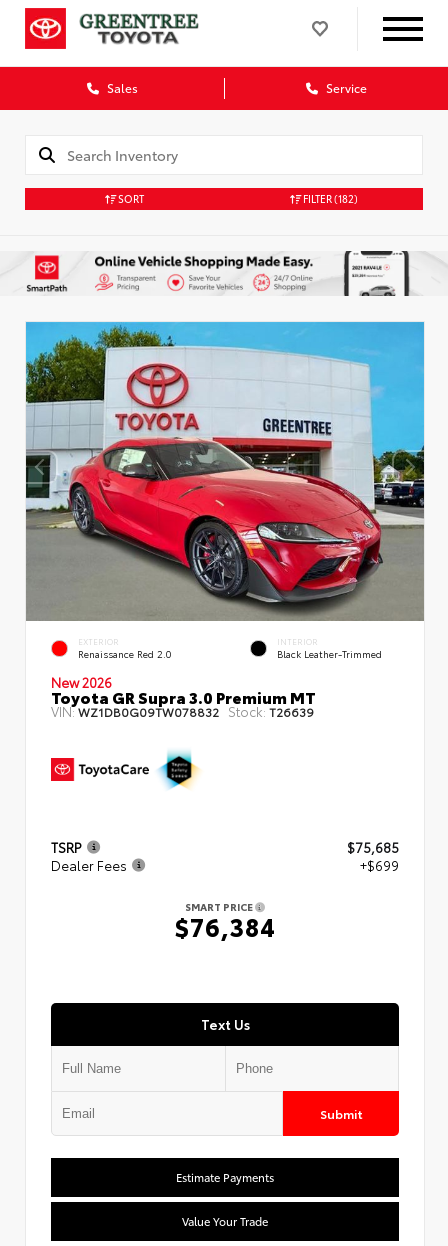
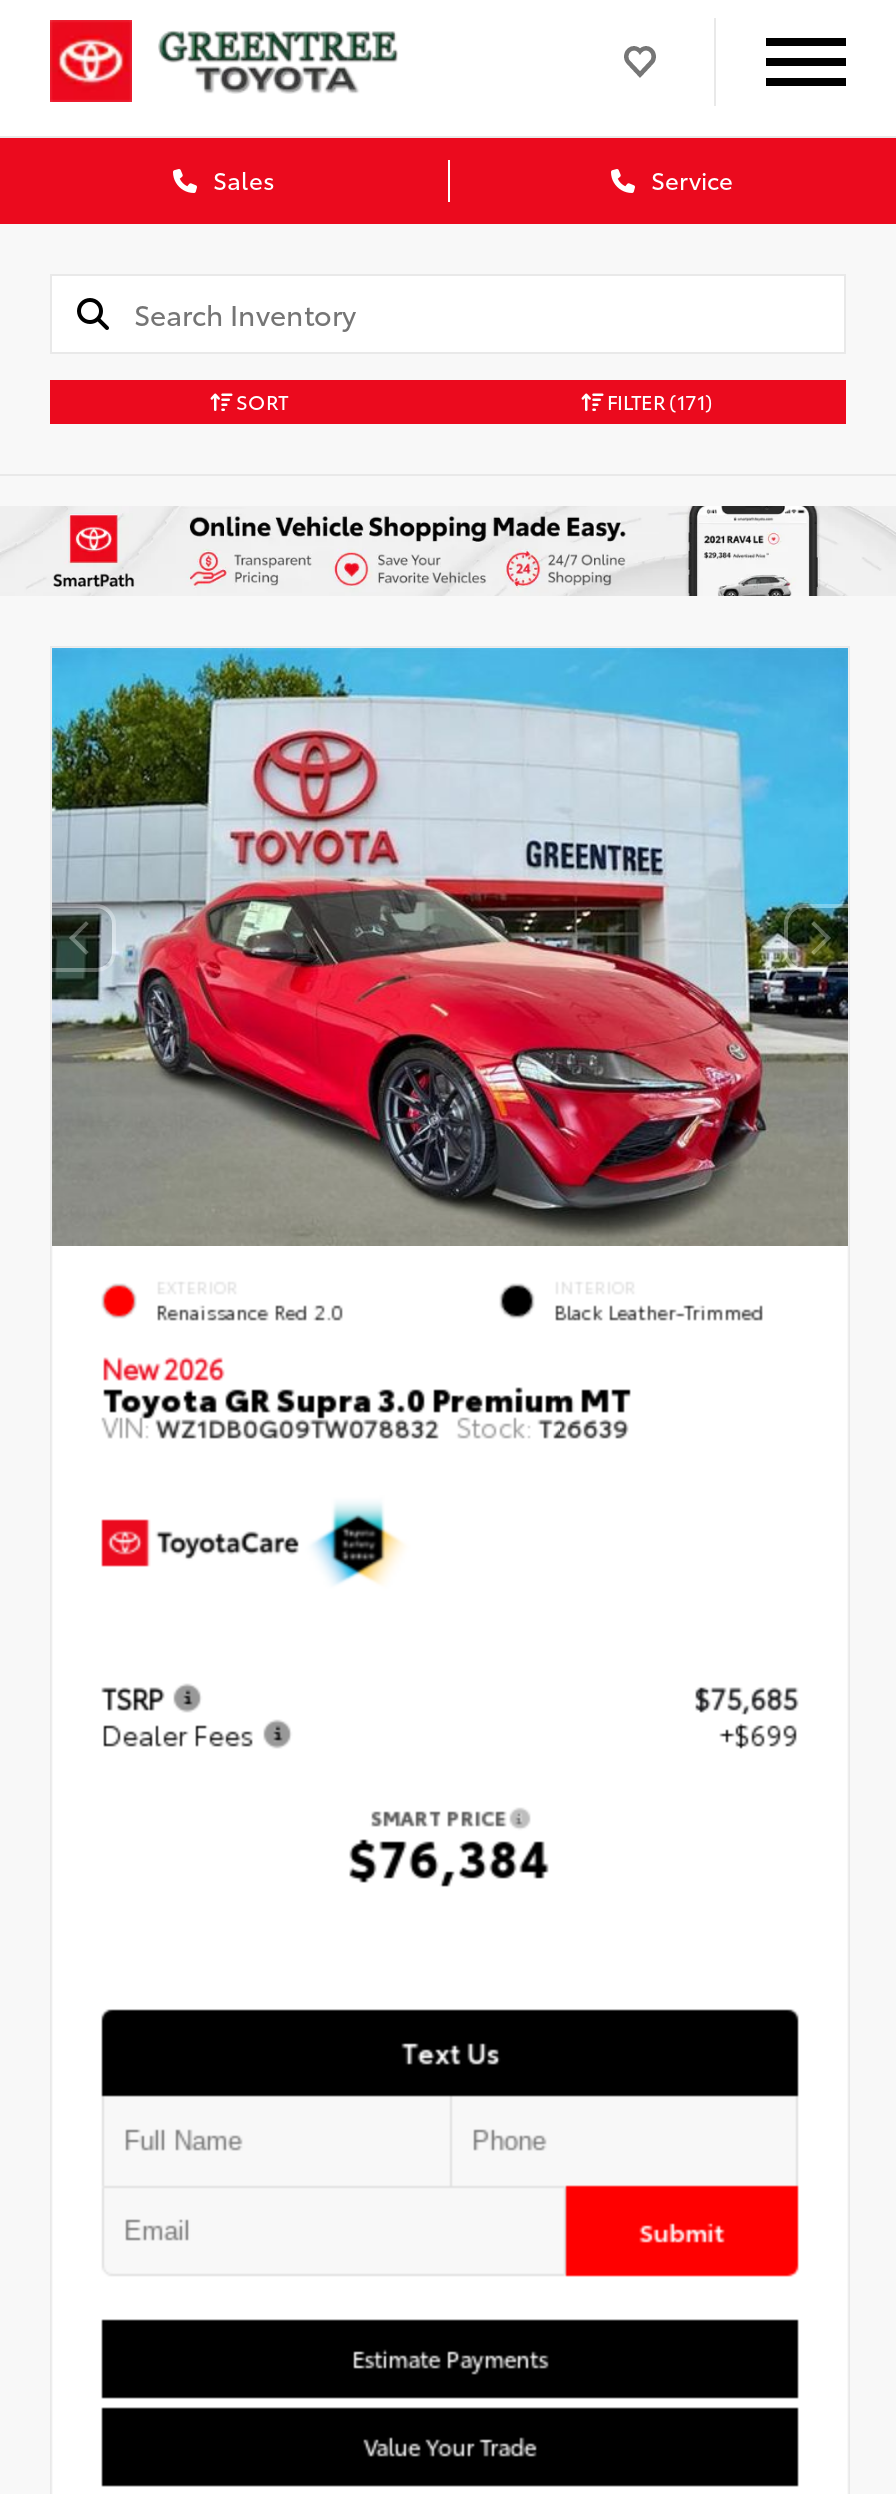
- FILTER (182)
+ FILTER (171)
